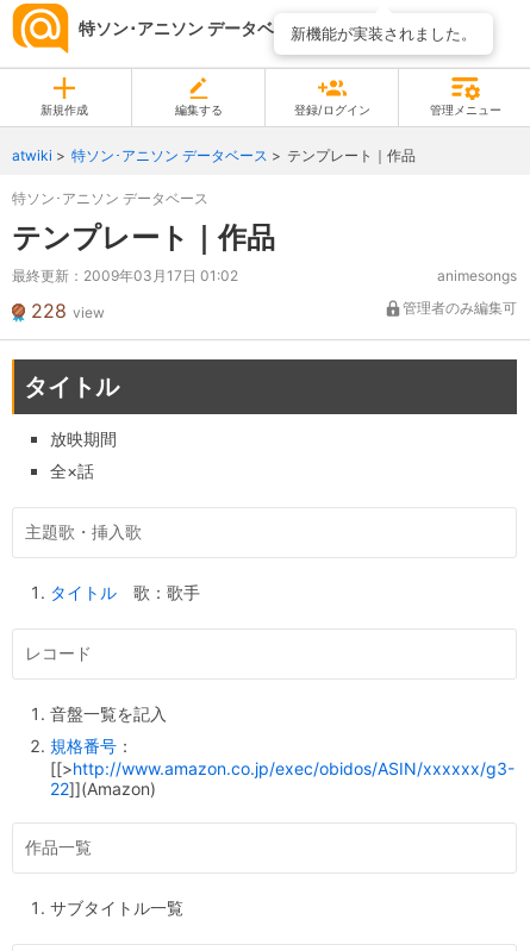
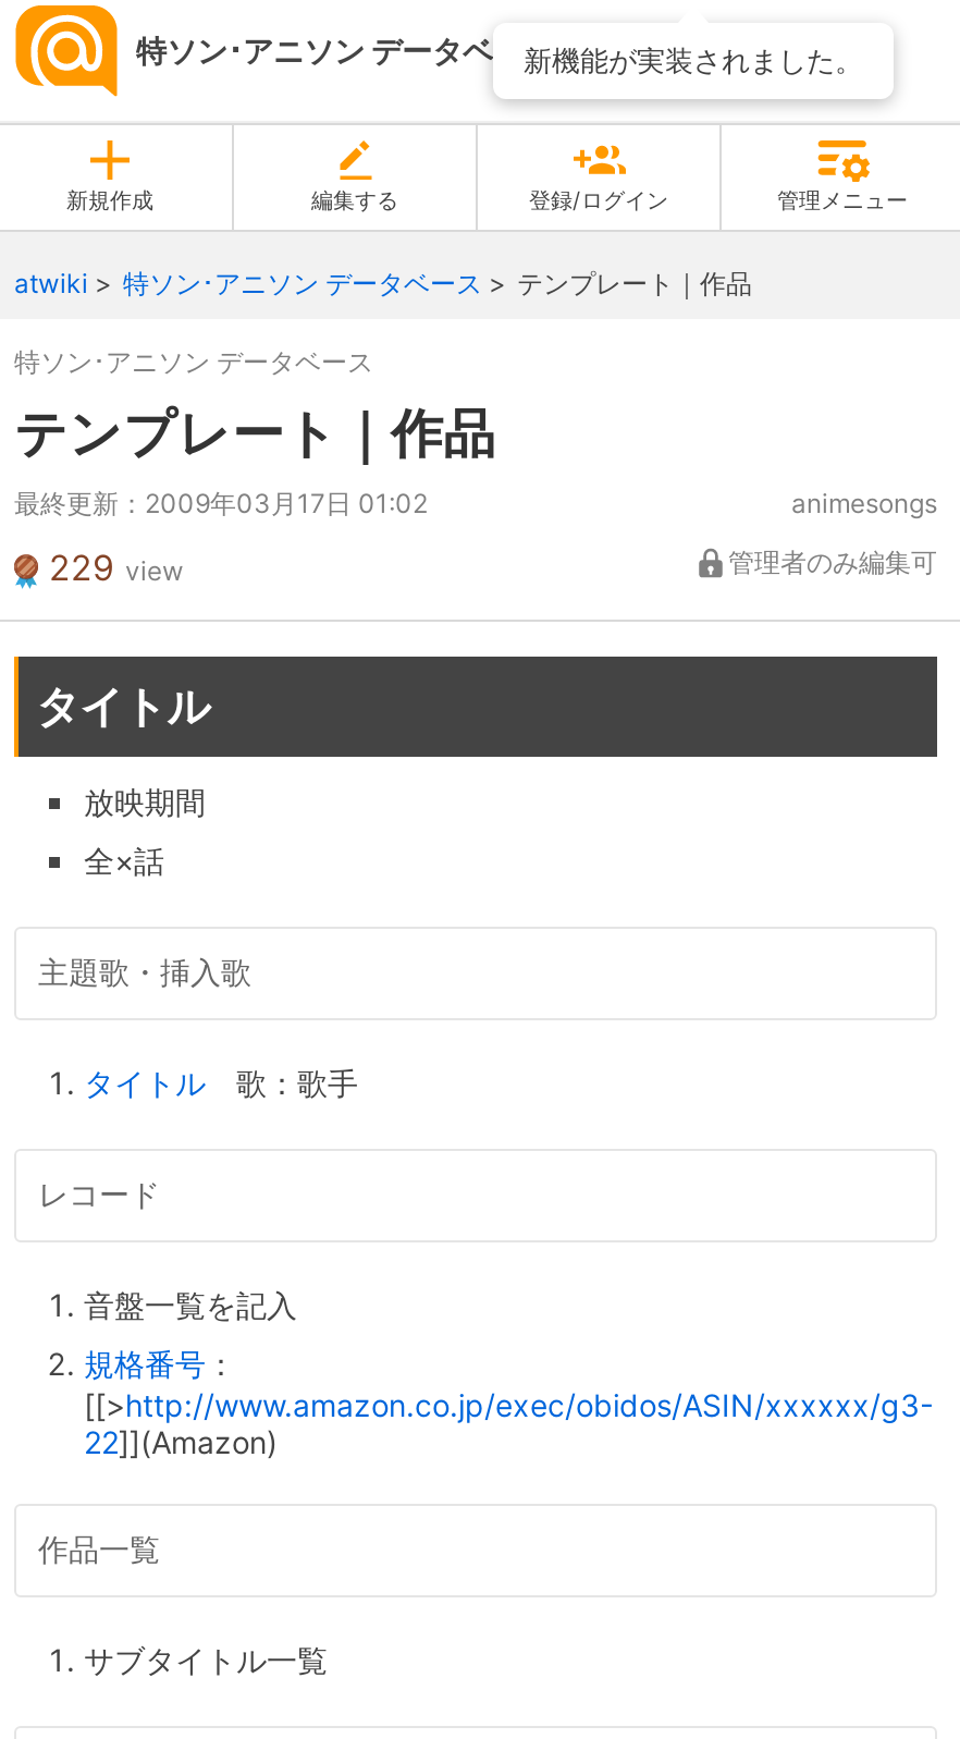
- 228 view
+ 229 view
